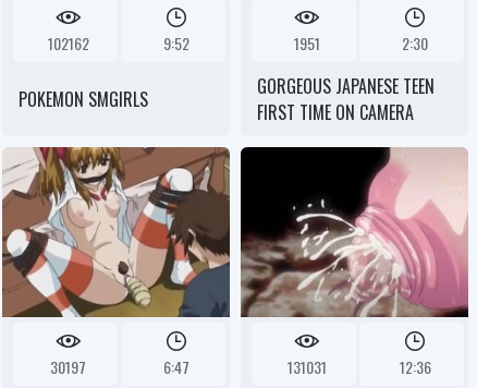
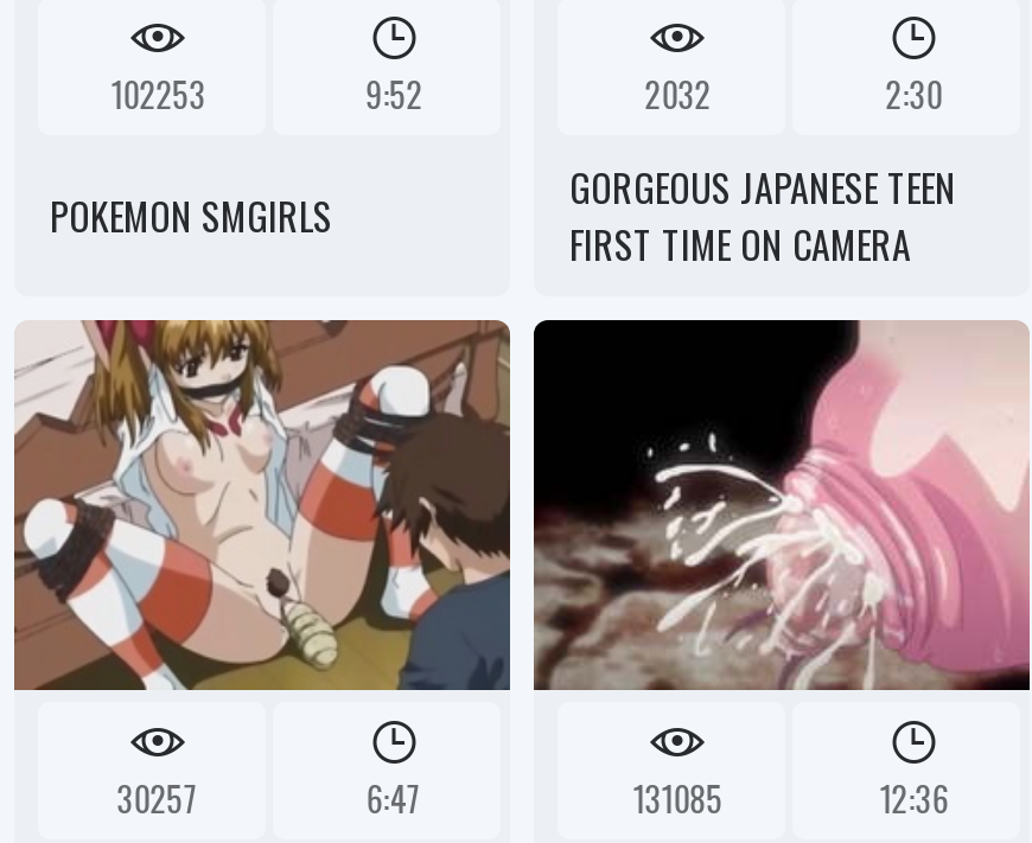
- 102162
+ 102253

- 1951
+ 2032

- 30197
+ 30257

- 131031
+ 131085
